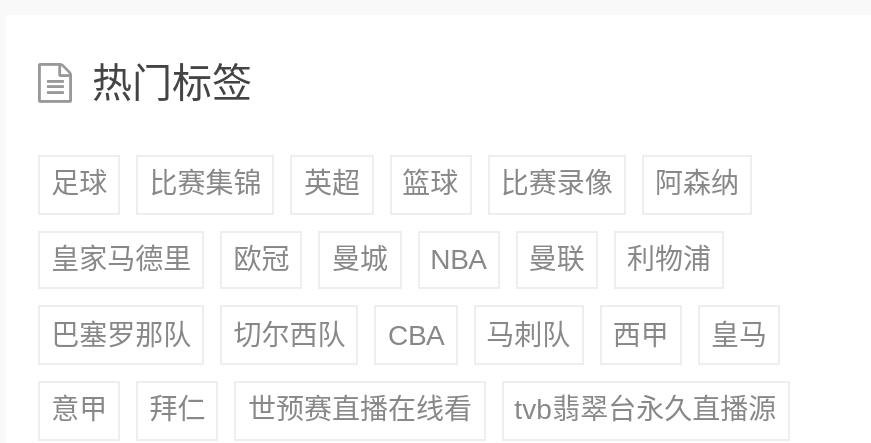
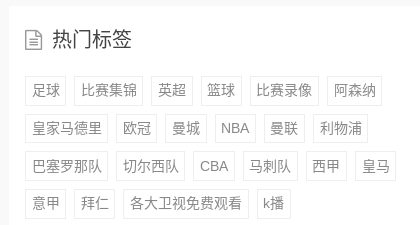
- 世预赛直播在线看
- tvb翡翠台永久直播源
+ 各大卫视免费观看
+ k播
